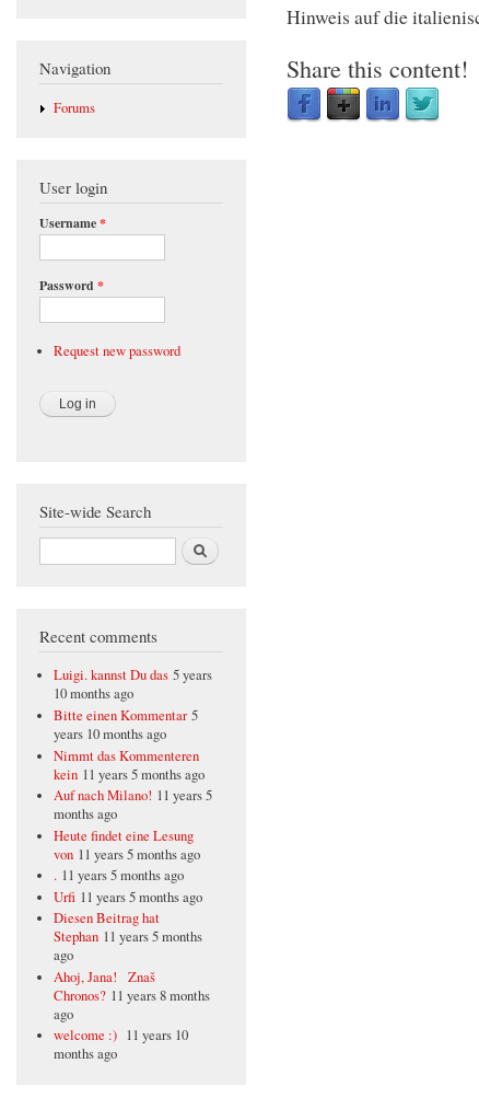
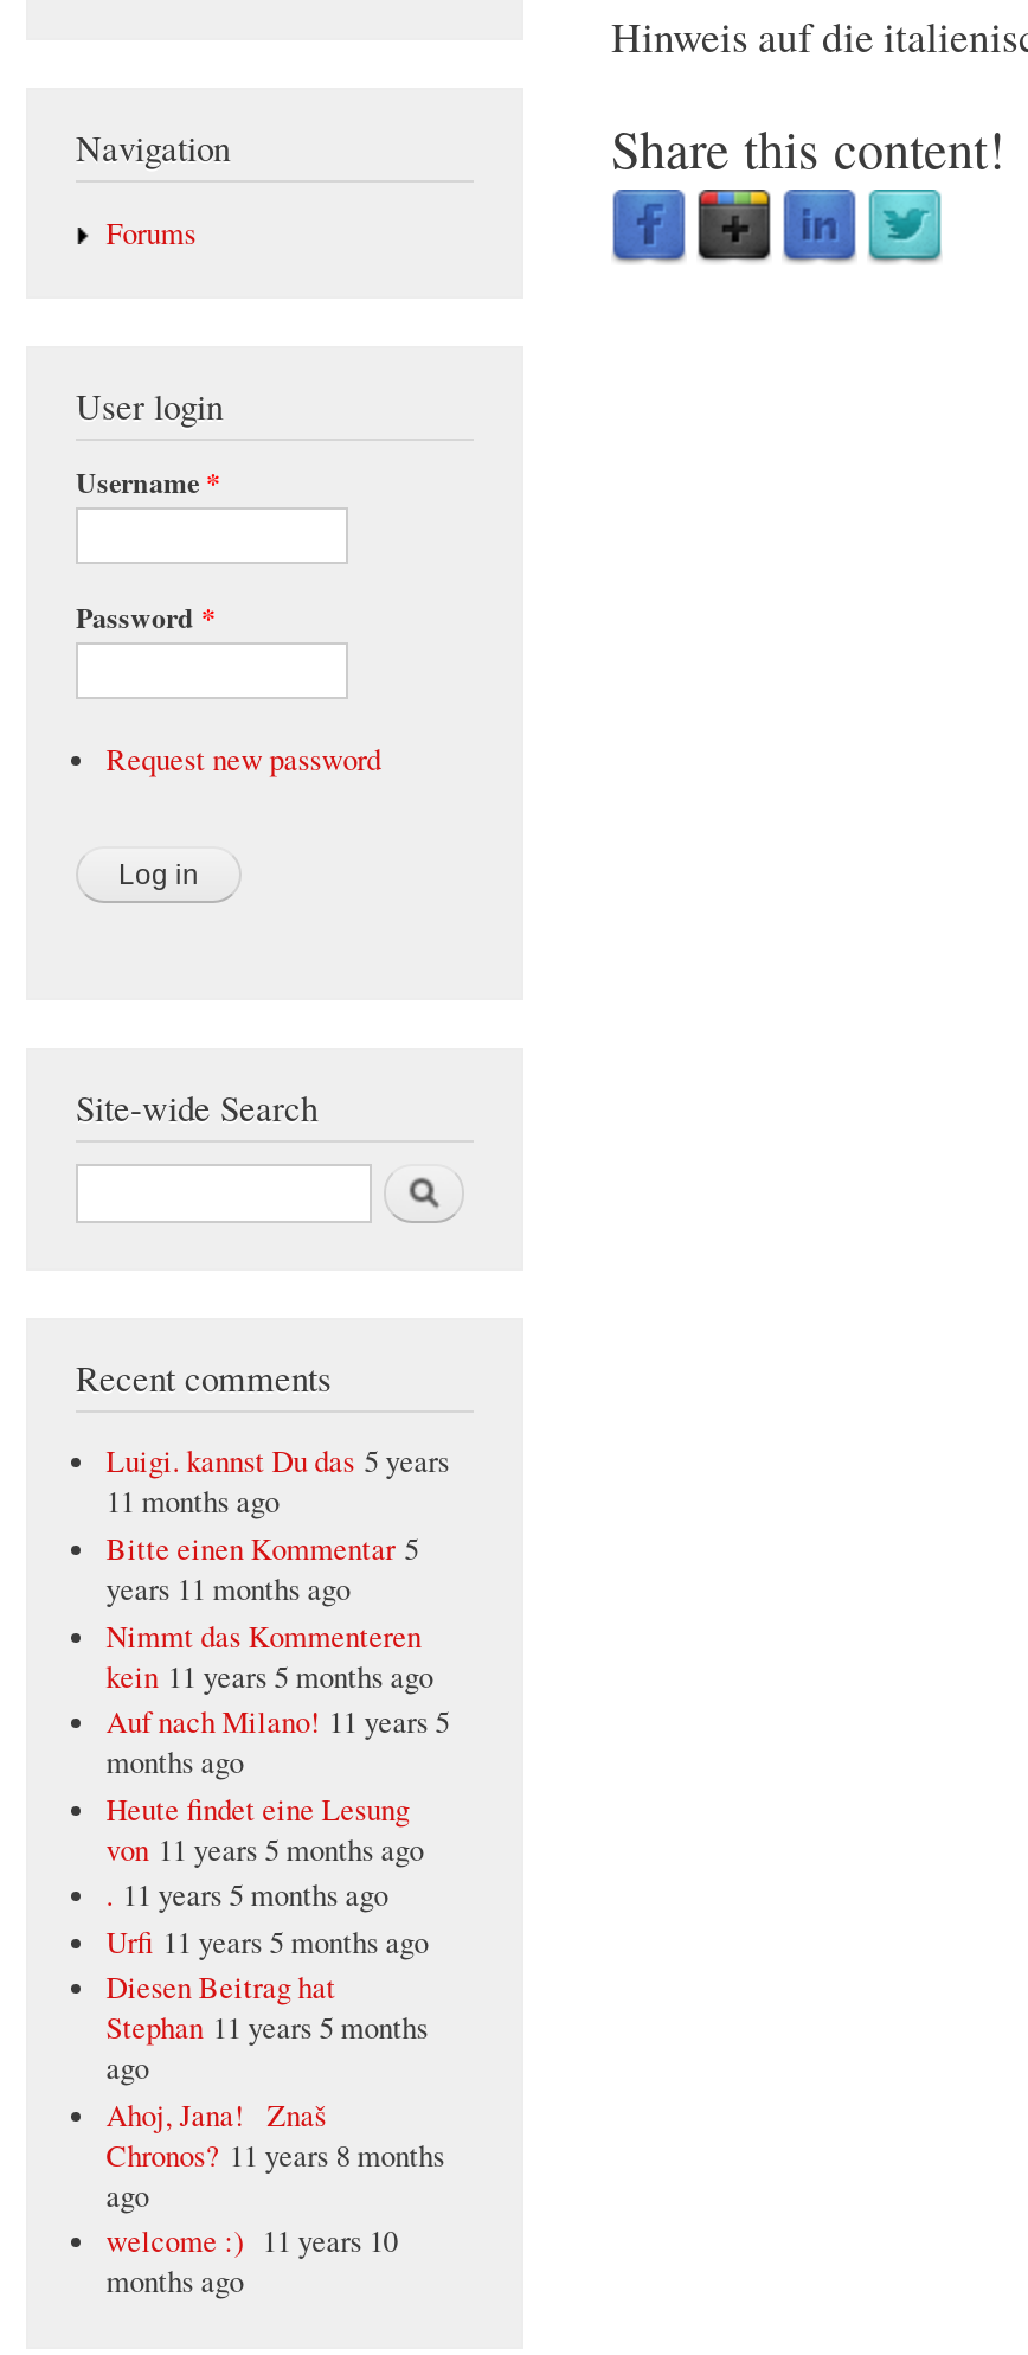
- 10 months ago
+ 11 months ago

- years 10 months ago
+ years 11 months ago
